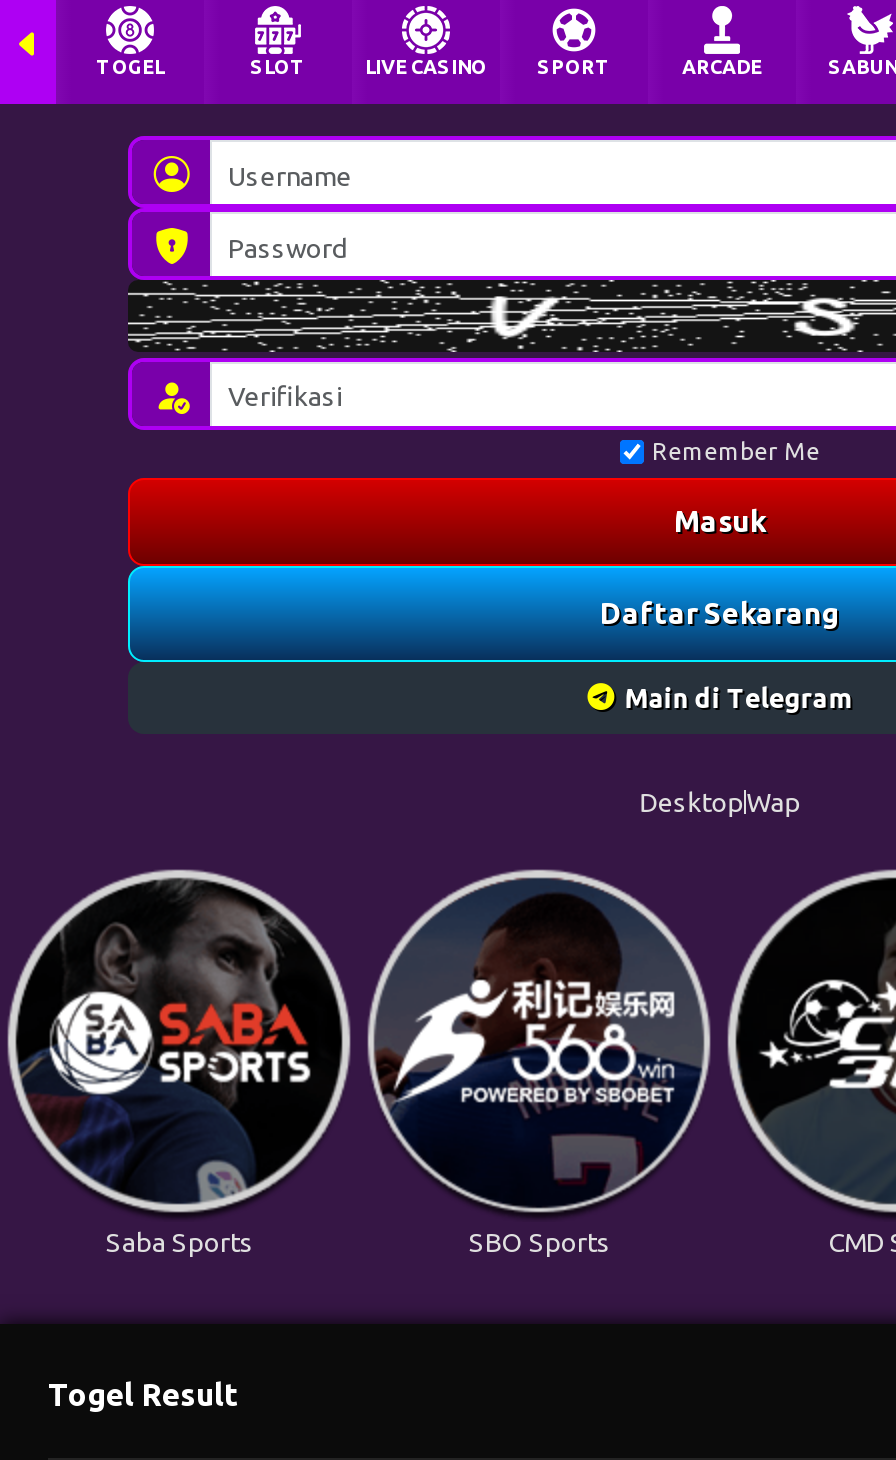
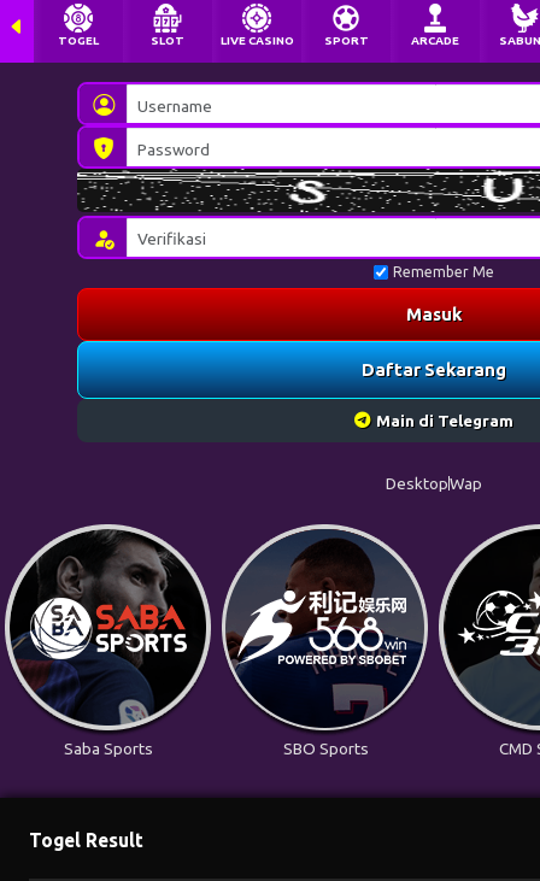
- [image]
+ [image]
